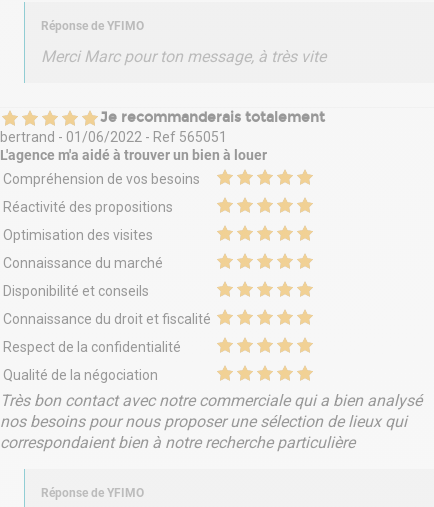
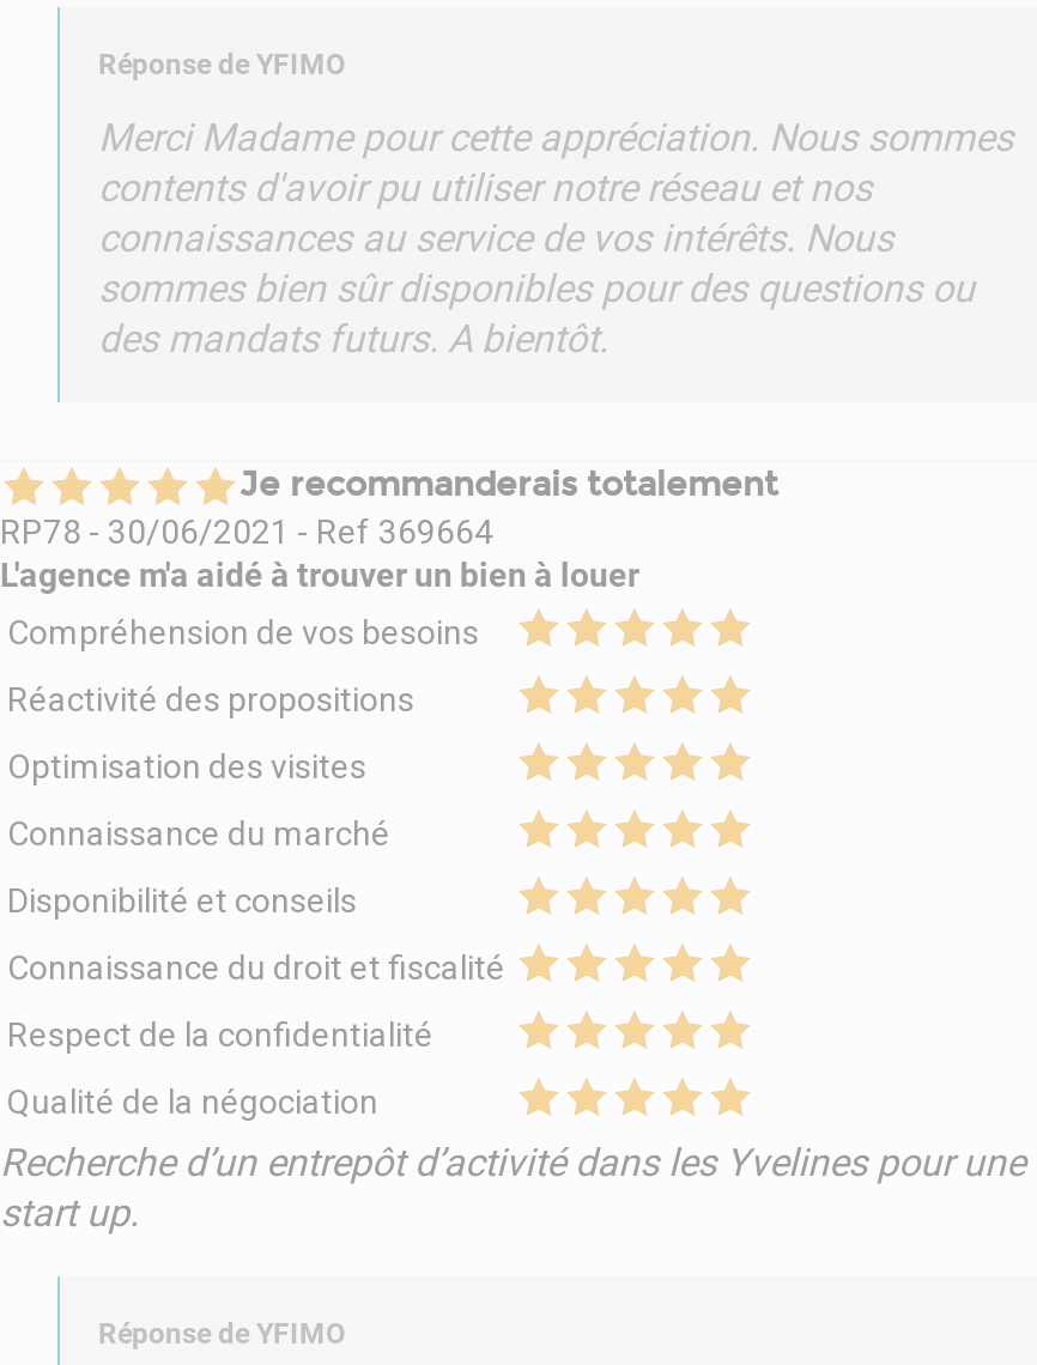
- Merci Marc pour ton message, à très vite
+ Merci Madame pour cette appréciation. Nous sommes
+ contents d'avoir pu utiliser notre réseau et nos
+ connaissances au service de vos intérêts. Nous
+ sommes bien sûr disponibles pour des questions ou
+ des mandats futurs. A bientôt.

moved down: Je recommanderais totalement

- bertrand - 01/06/2022 - Ref 565051
+ RP78 - 30/06/2021 - Ref 369664

moved down: L'agence m'a aidé à trouver un bien à louer | Compréhension de vos besoins | Réactivité des propositions | ... | Respect de la confidentialité | Qualité de la négociation

- Très bon contact avec notre commerciale qui a bien analysé
- nos besoins pour nous proposer une sélection de lieux qui
- correspondaient bien à notre recherche particulière
+ Recherche d’un entrepôt d’activité dans les Yvelines pour une
+ start up.
